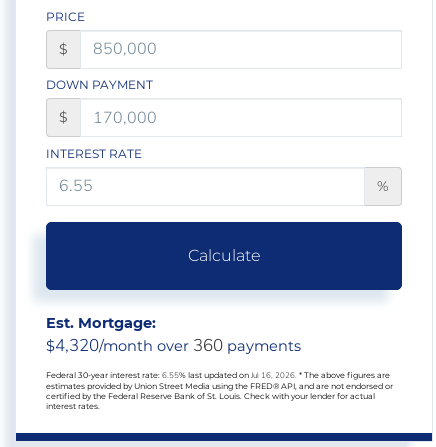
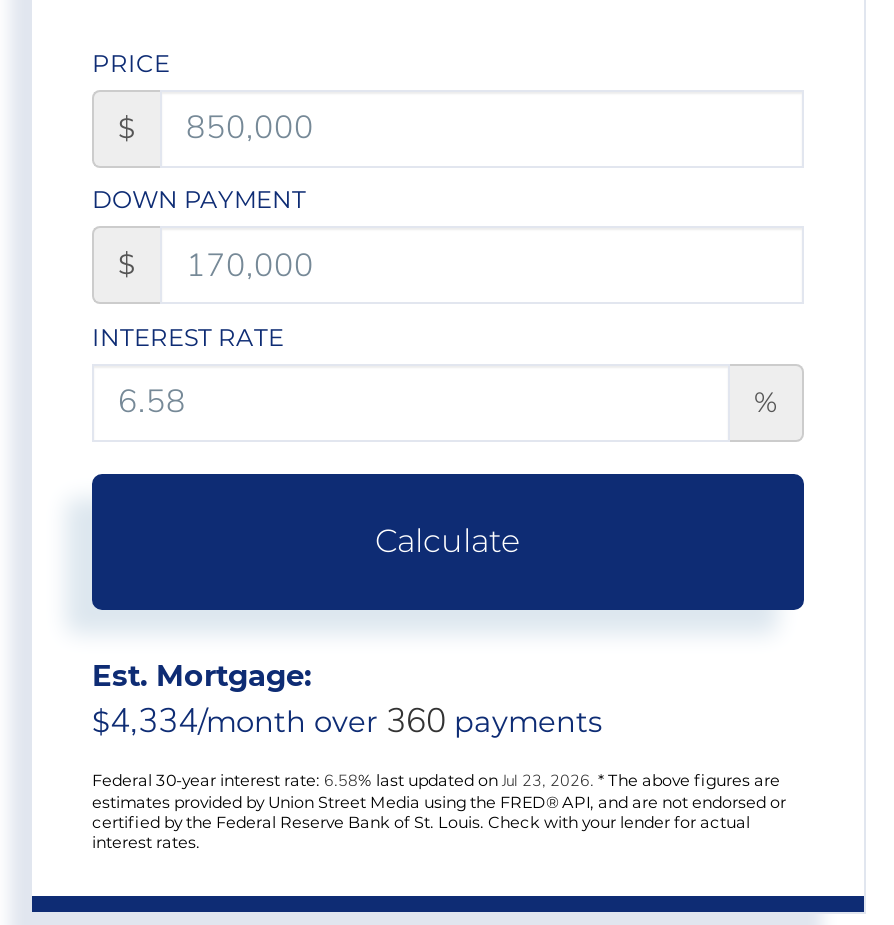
- $4,320/month over 360 payments
+ $4,334/month over 360 payments

- Federal 30-year interest rate: 6.55% last updated on Jul 16, 2026. * The above figures are
+ Federal 30-year interest rate: 6.58% last updated on Jul 23, 2026. * The above figures are
